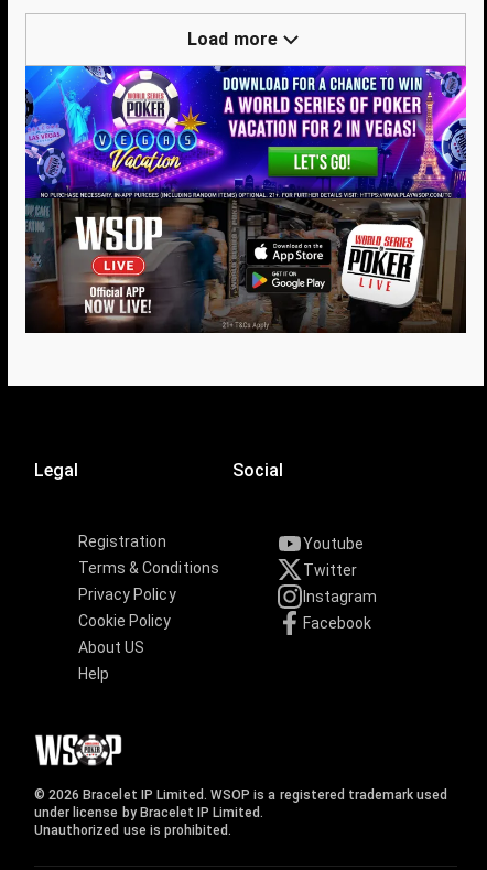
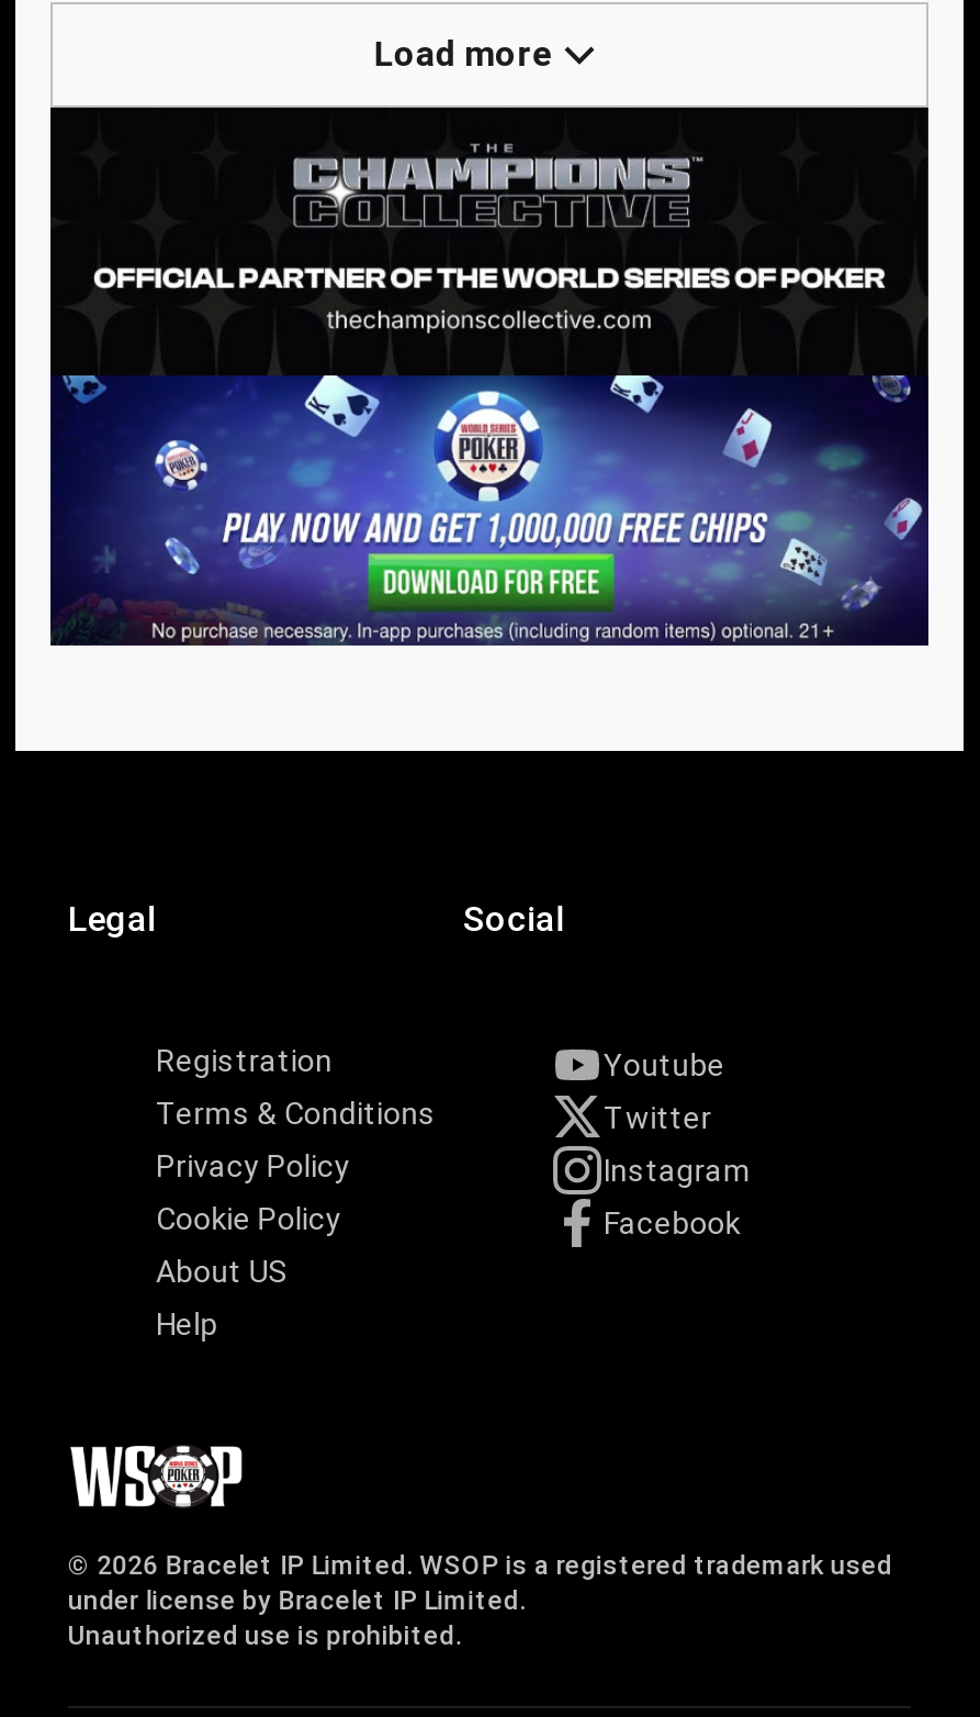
- [image]
+ [image]
